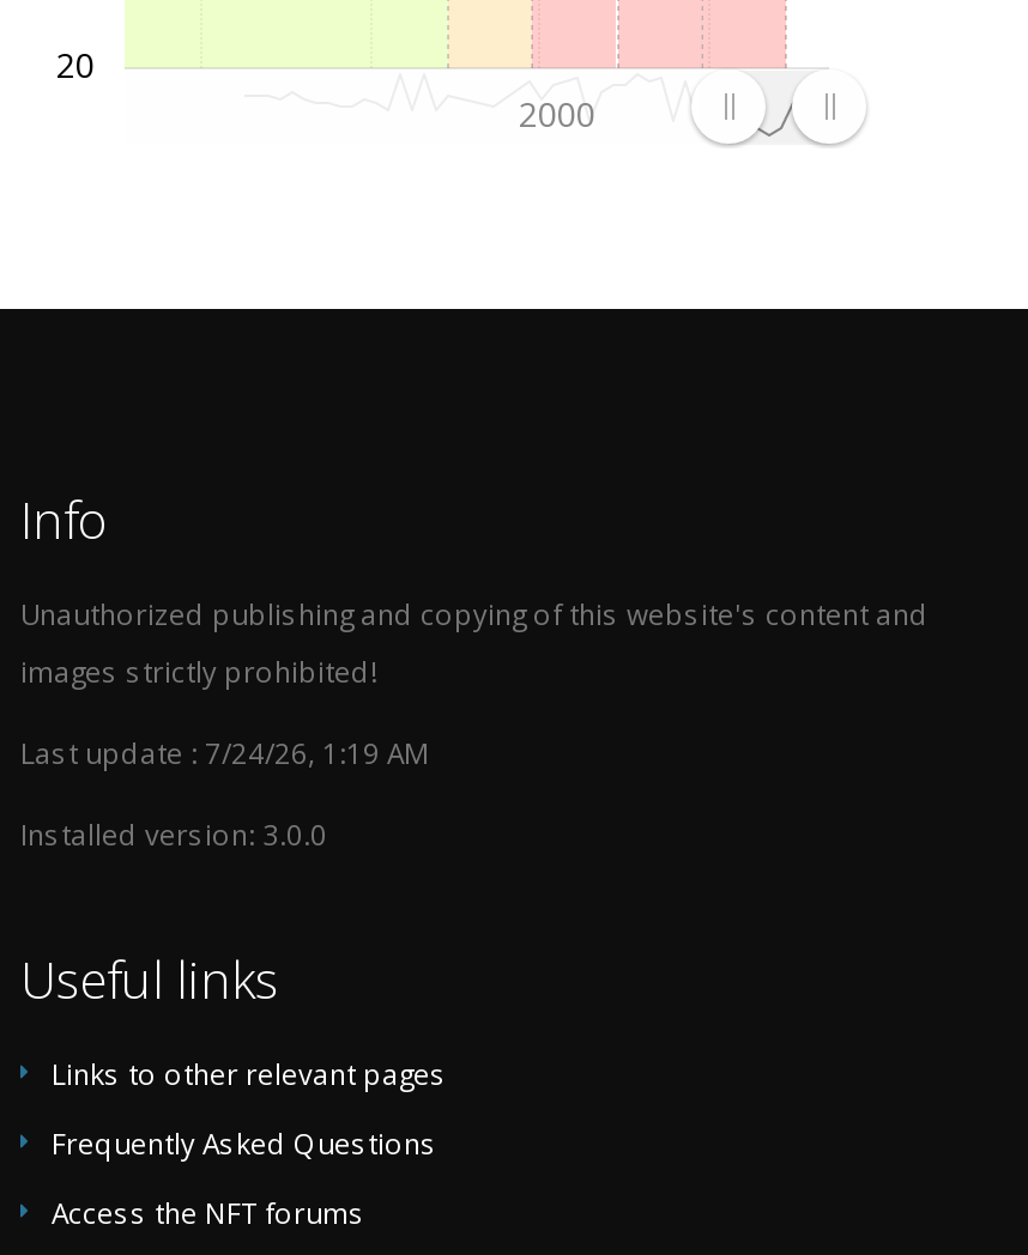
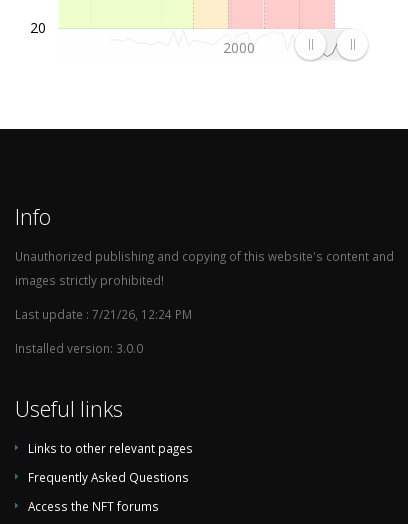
- Last update : 7/24/26, 1:19 AM
+ Last update : 7/21/26, 12:24 PM
